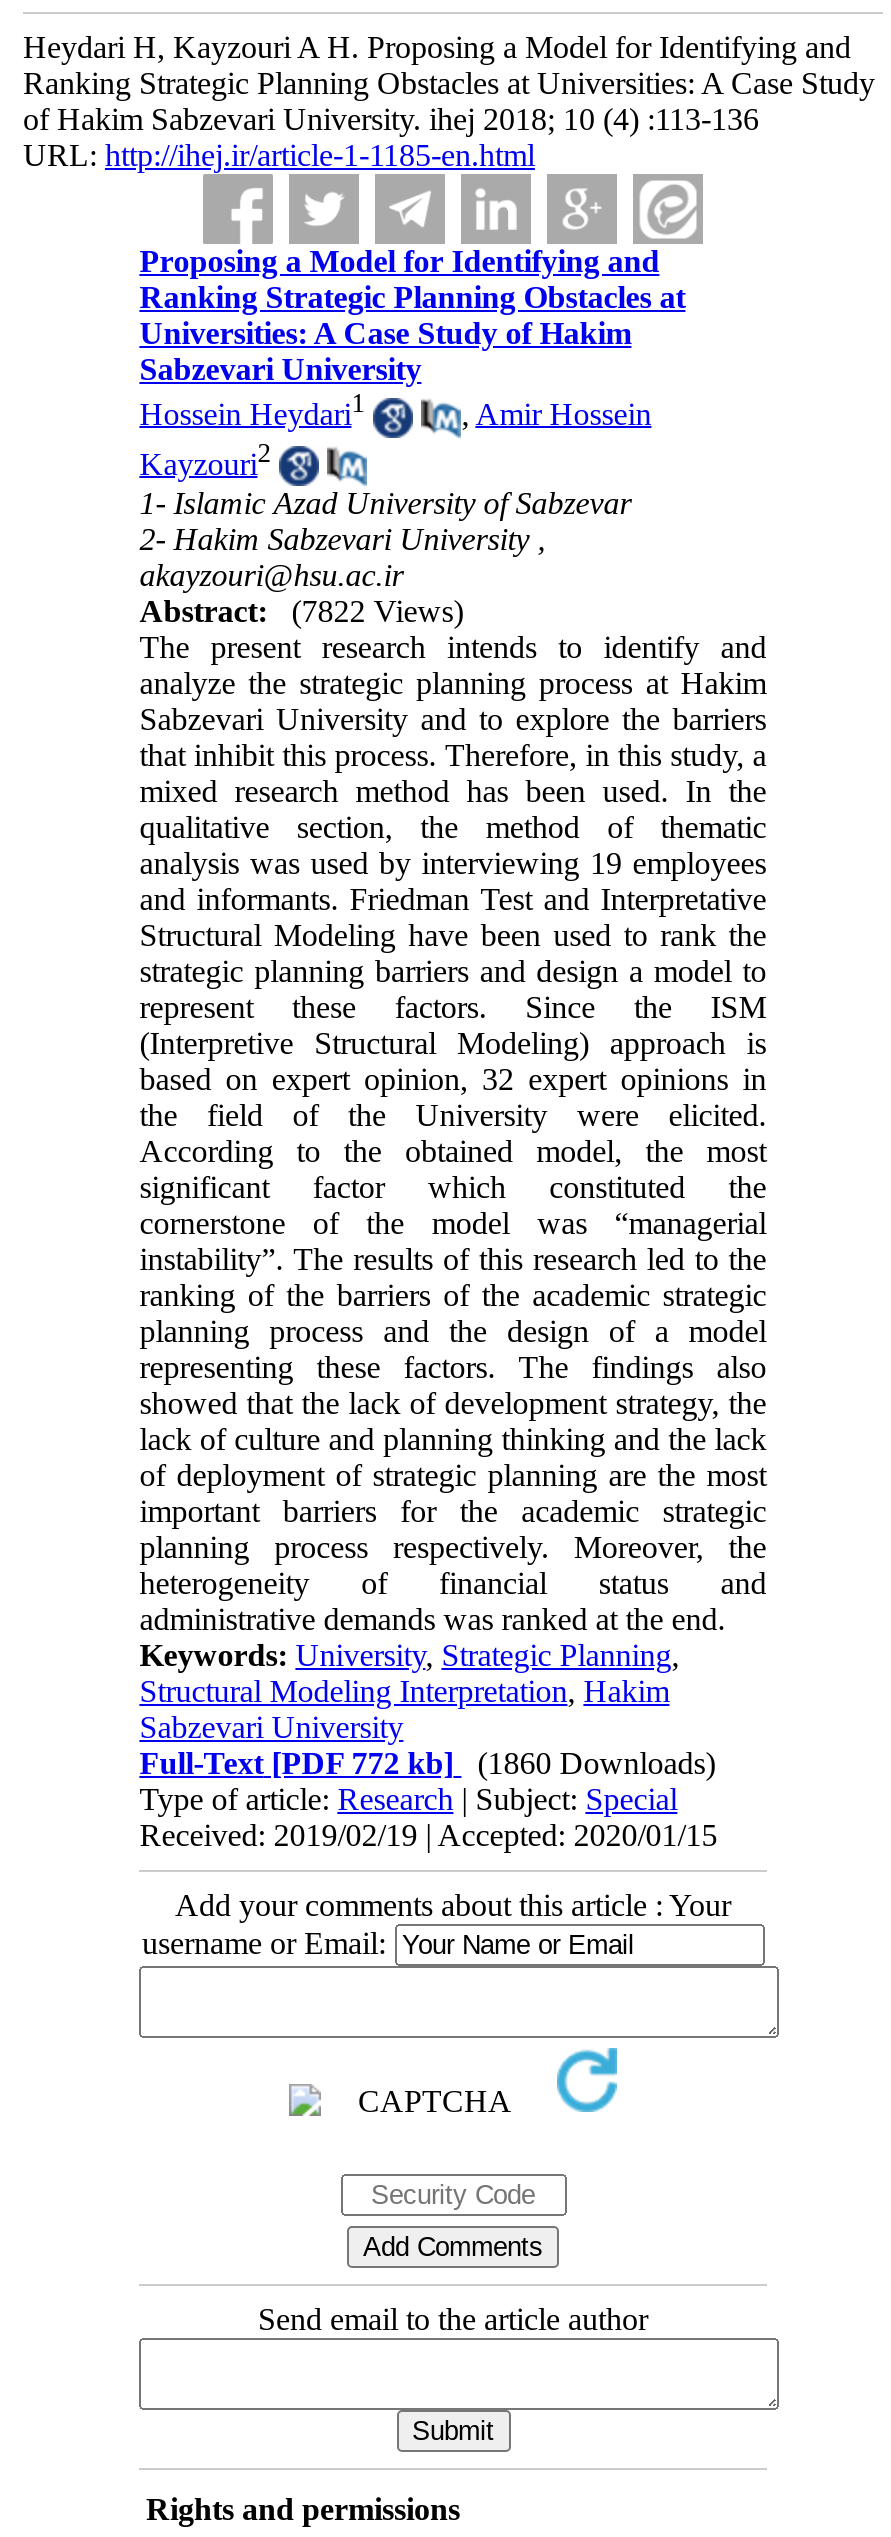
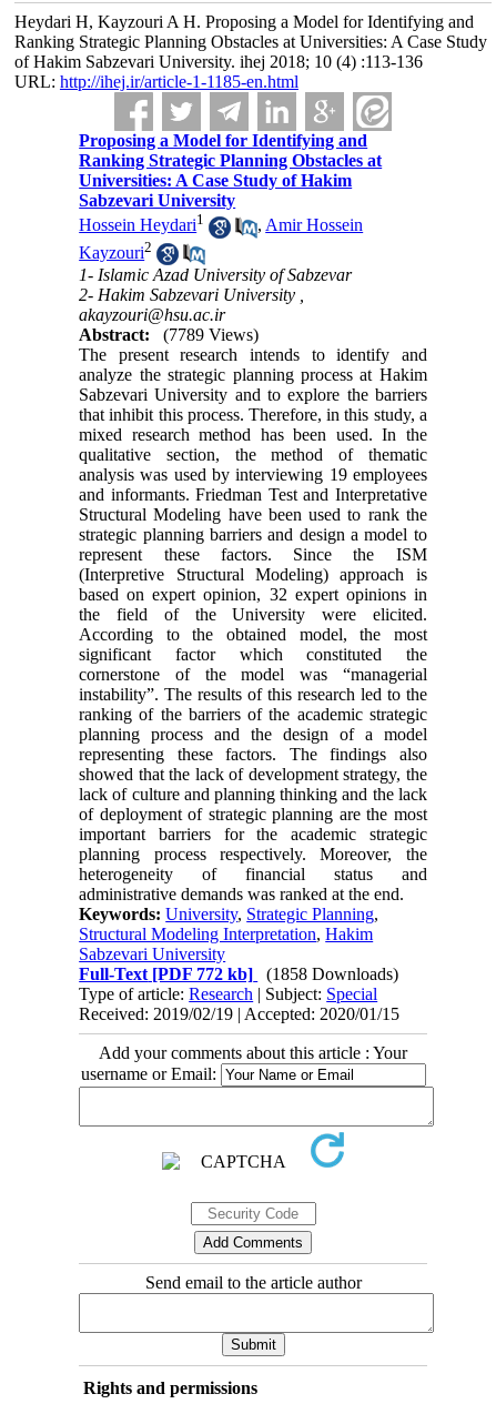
- Abstract: (7822 Views)
+ Abstract: (7789 Views)

- Full-Text [PDF 772 kb] (1860 Downloads)
+ Full-Text [PDF 772 kb] (1858 Downloads)
